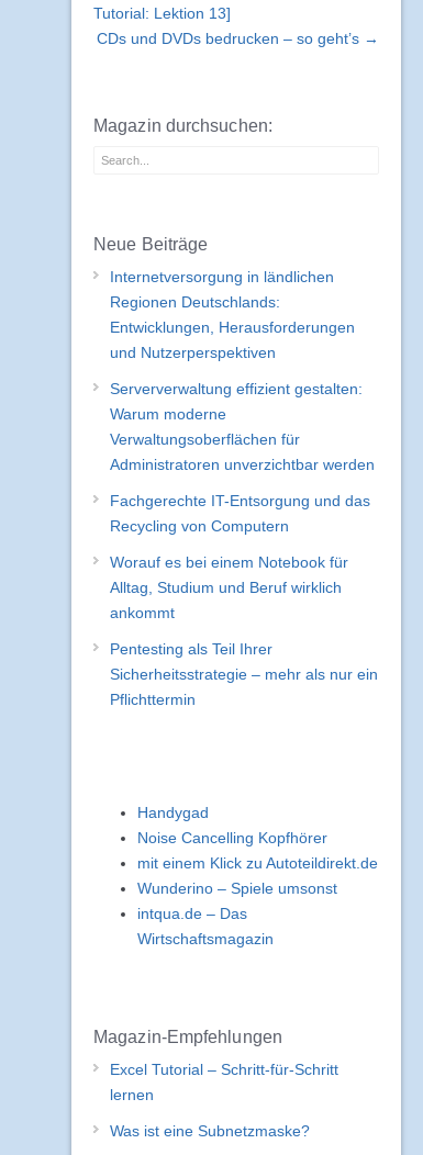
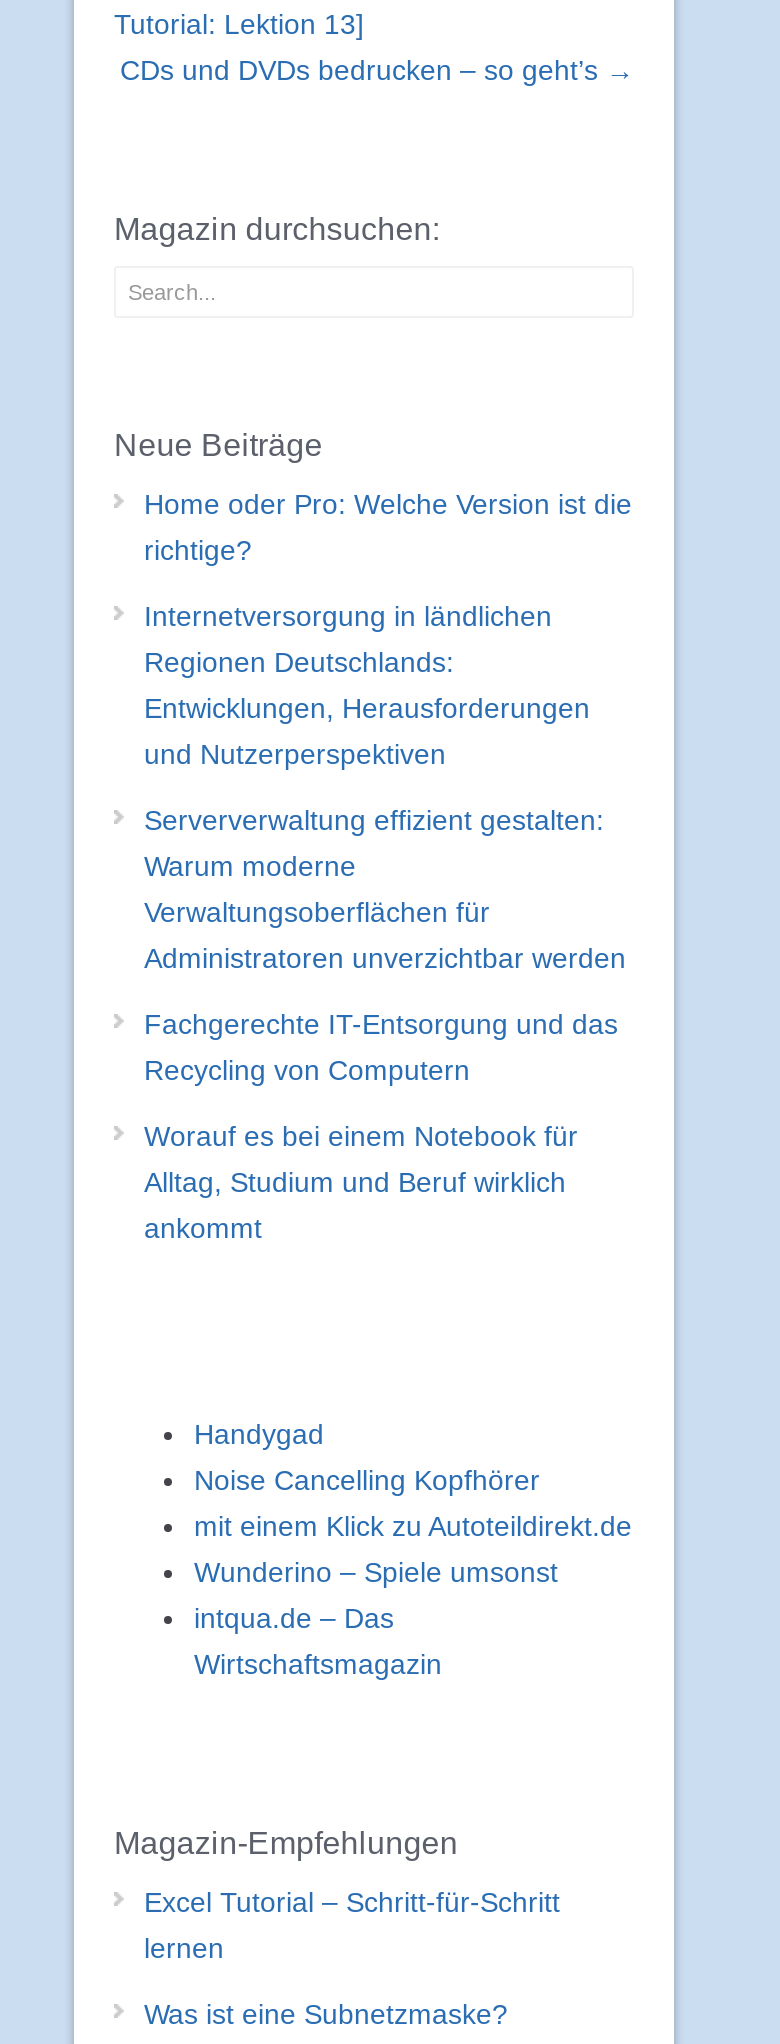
+ Home oder Pro: Welche Version ist die
+ richtige?

moved down: Internetversorgung in ländlichen | Regionen Deutschlands: | Entwicklungen, Herausforderungen | ... | Alltag, Studium und Beruf wirklich | ankommt

- Pentesting als Teil Ihrer
- Sicherheitsstrategie – mehr als nur ein
- Pflichttermin
